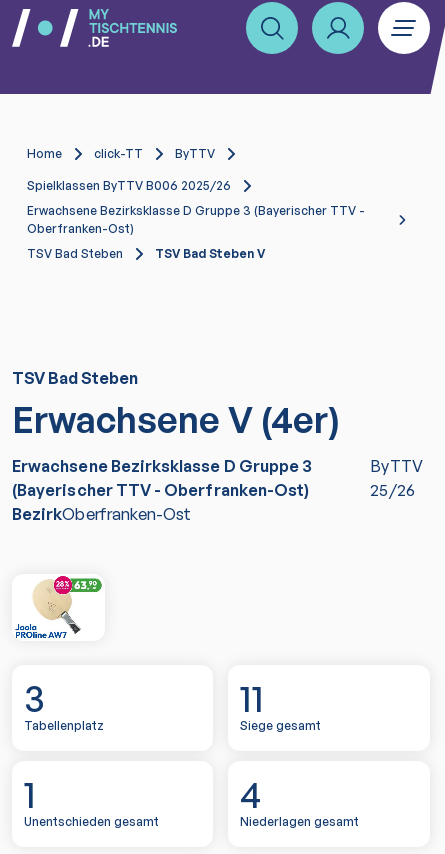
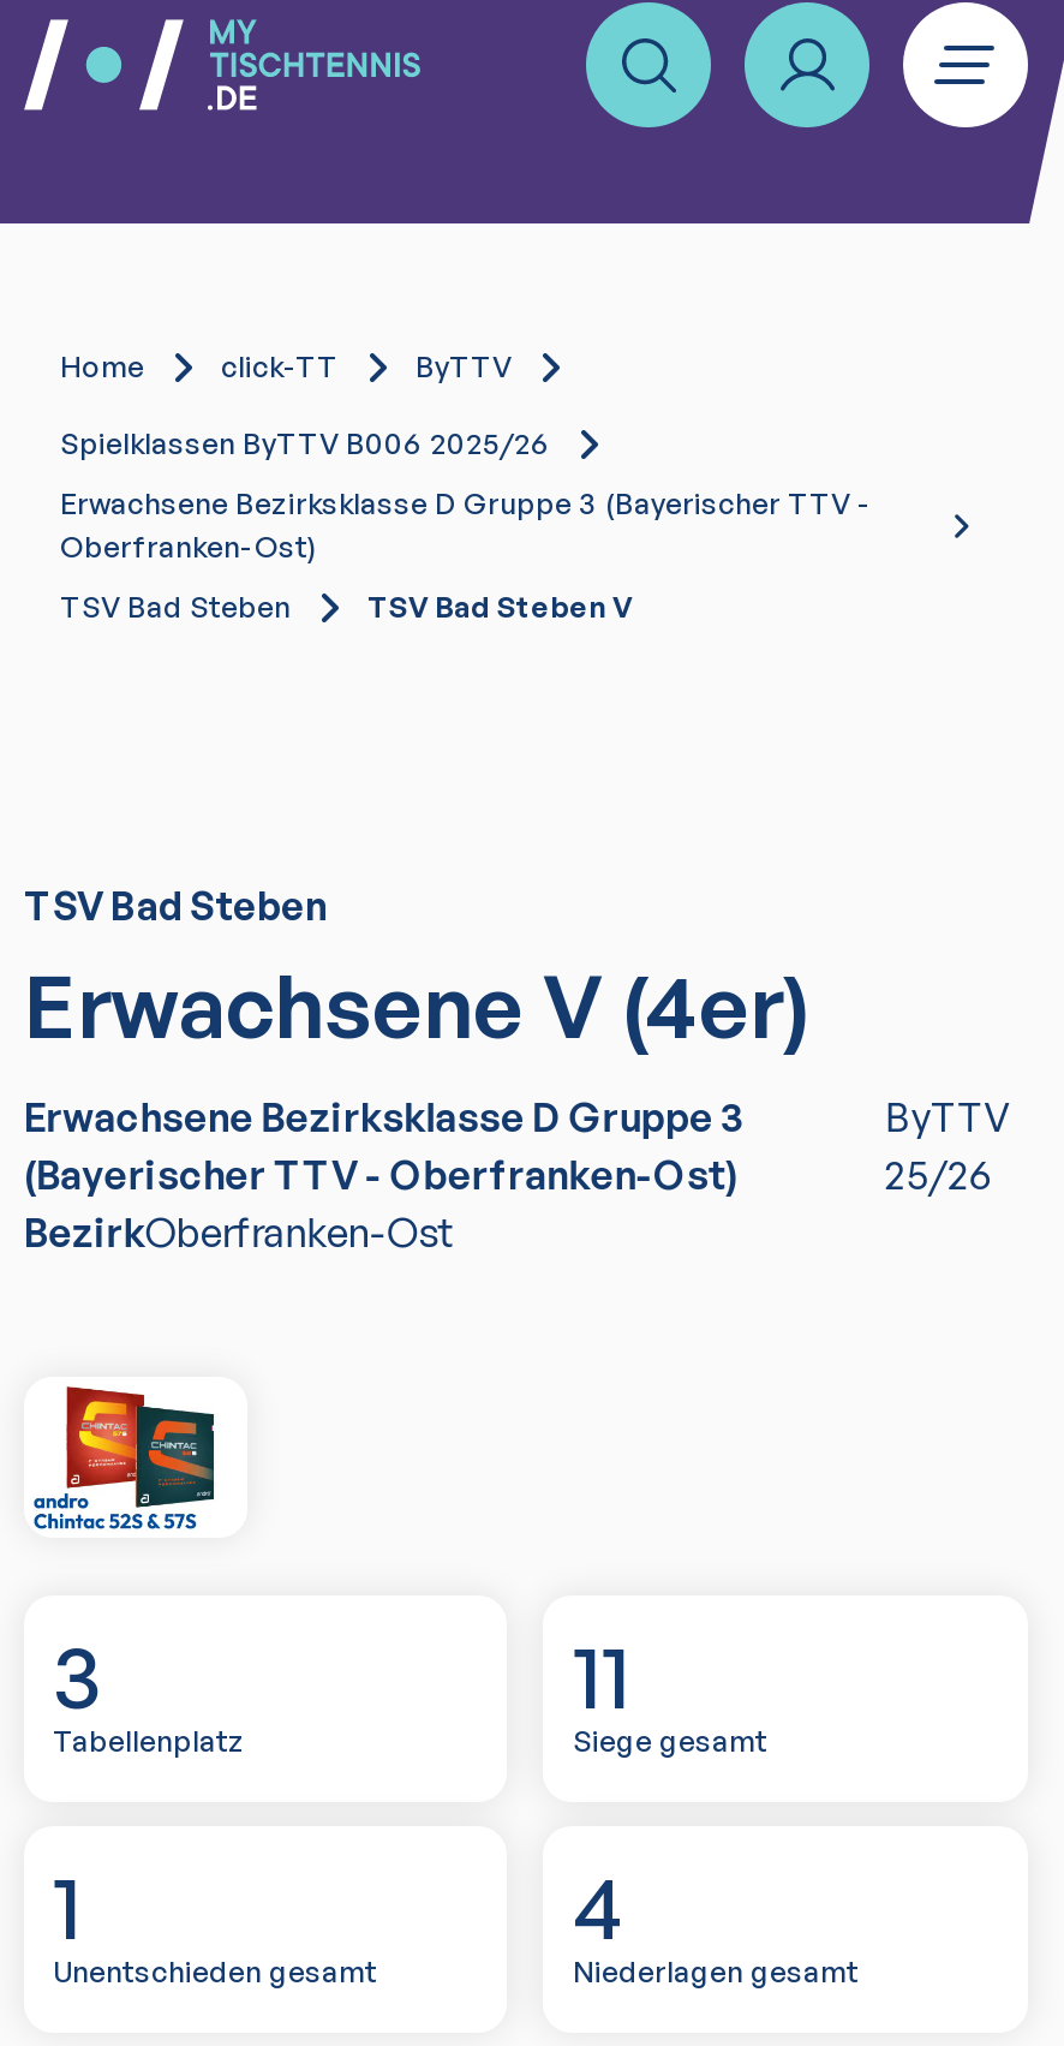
- [image]
+ [image]
